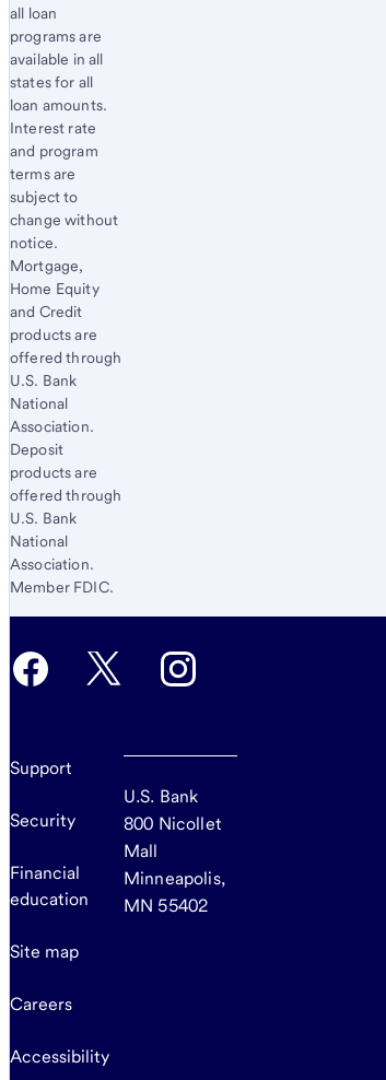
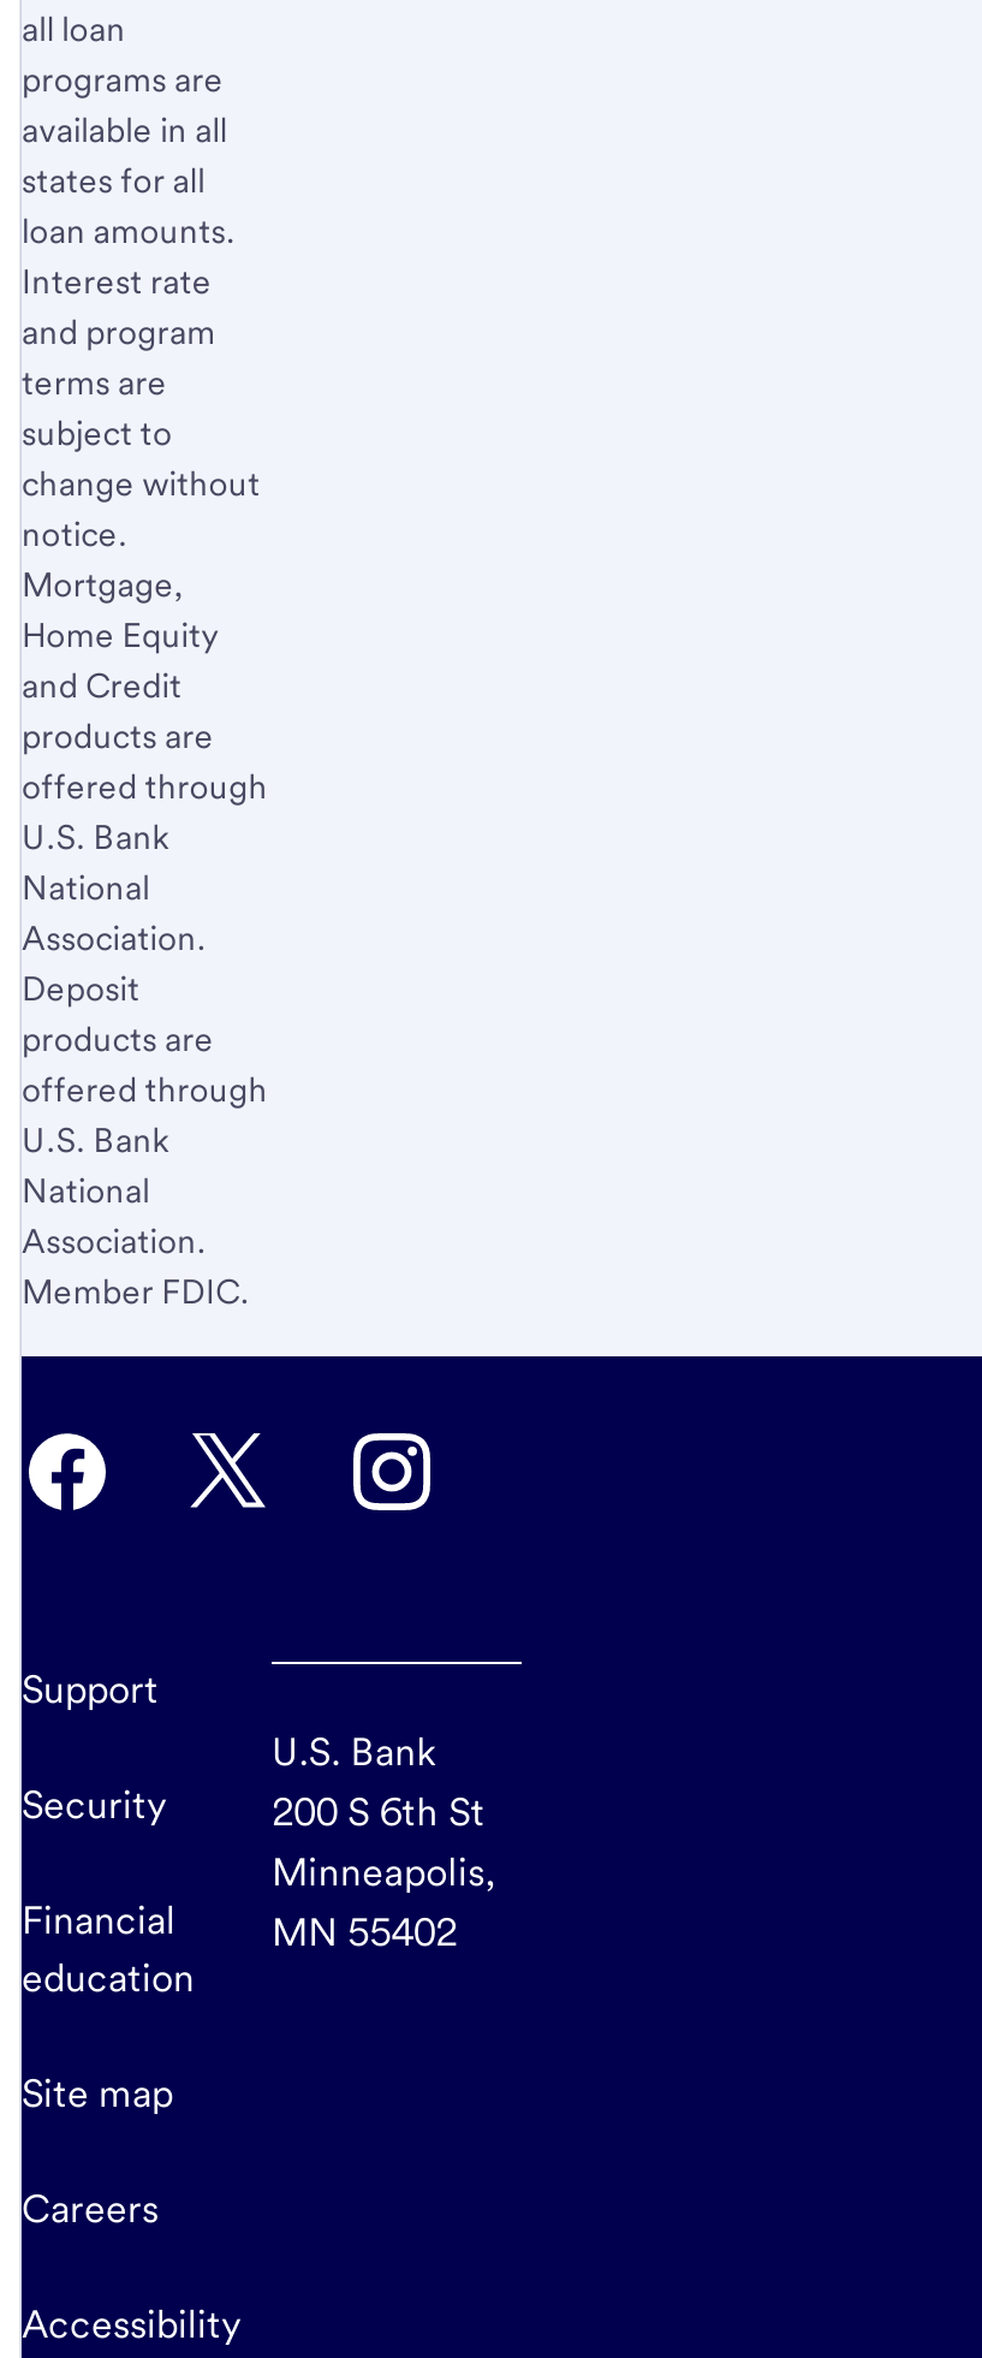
- 800 Nicollet
- Mall
+ 200 S 6th St

moved up: Minneapolis, | MN 55402
